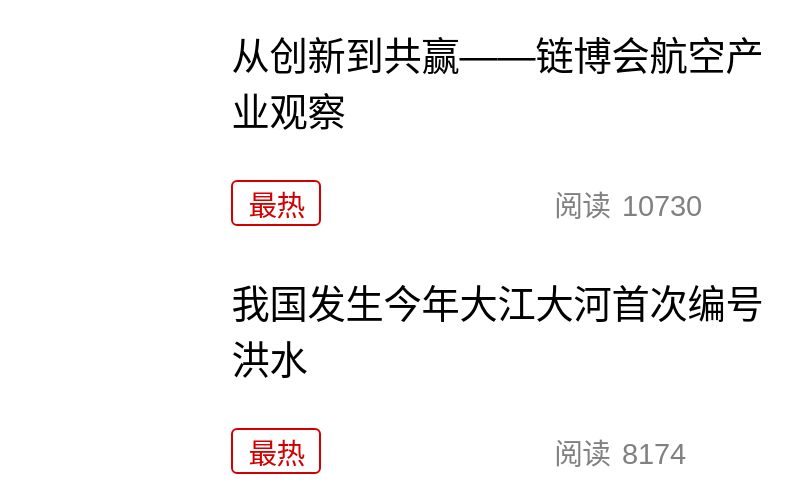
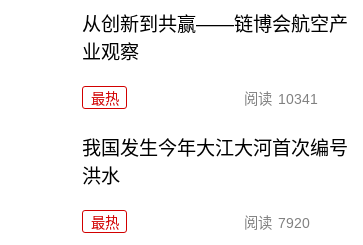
- 阅读 10730
+ 阅读 10341

- 阅读 8174
+ 阅读 7920
